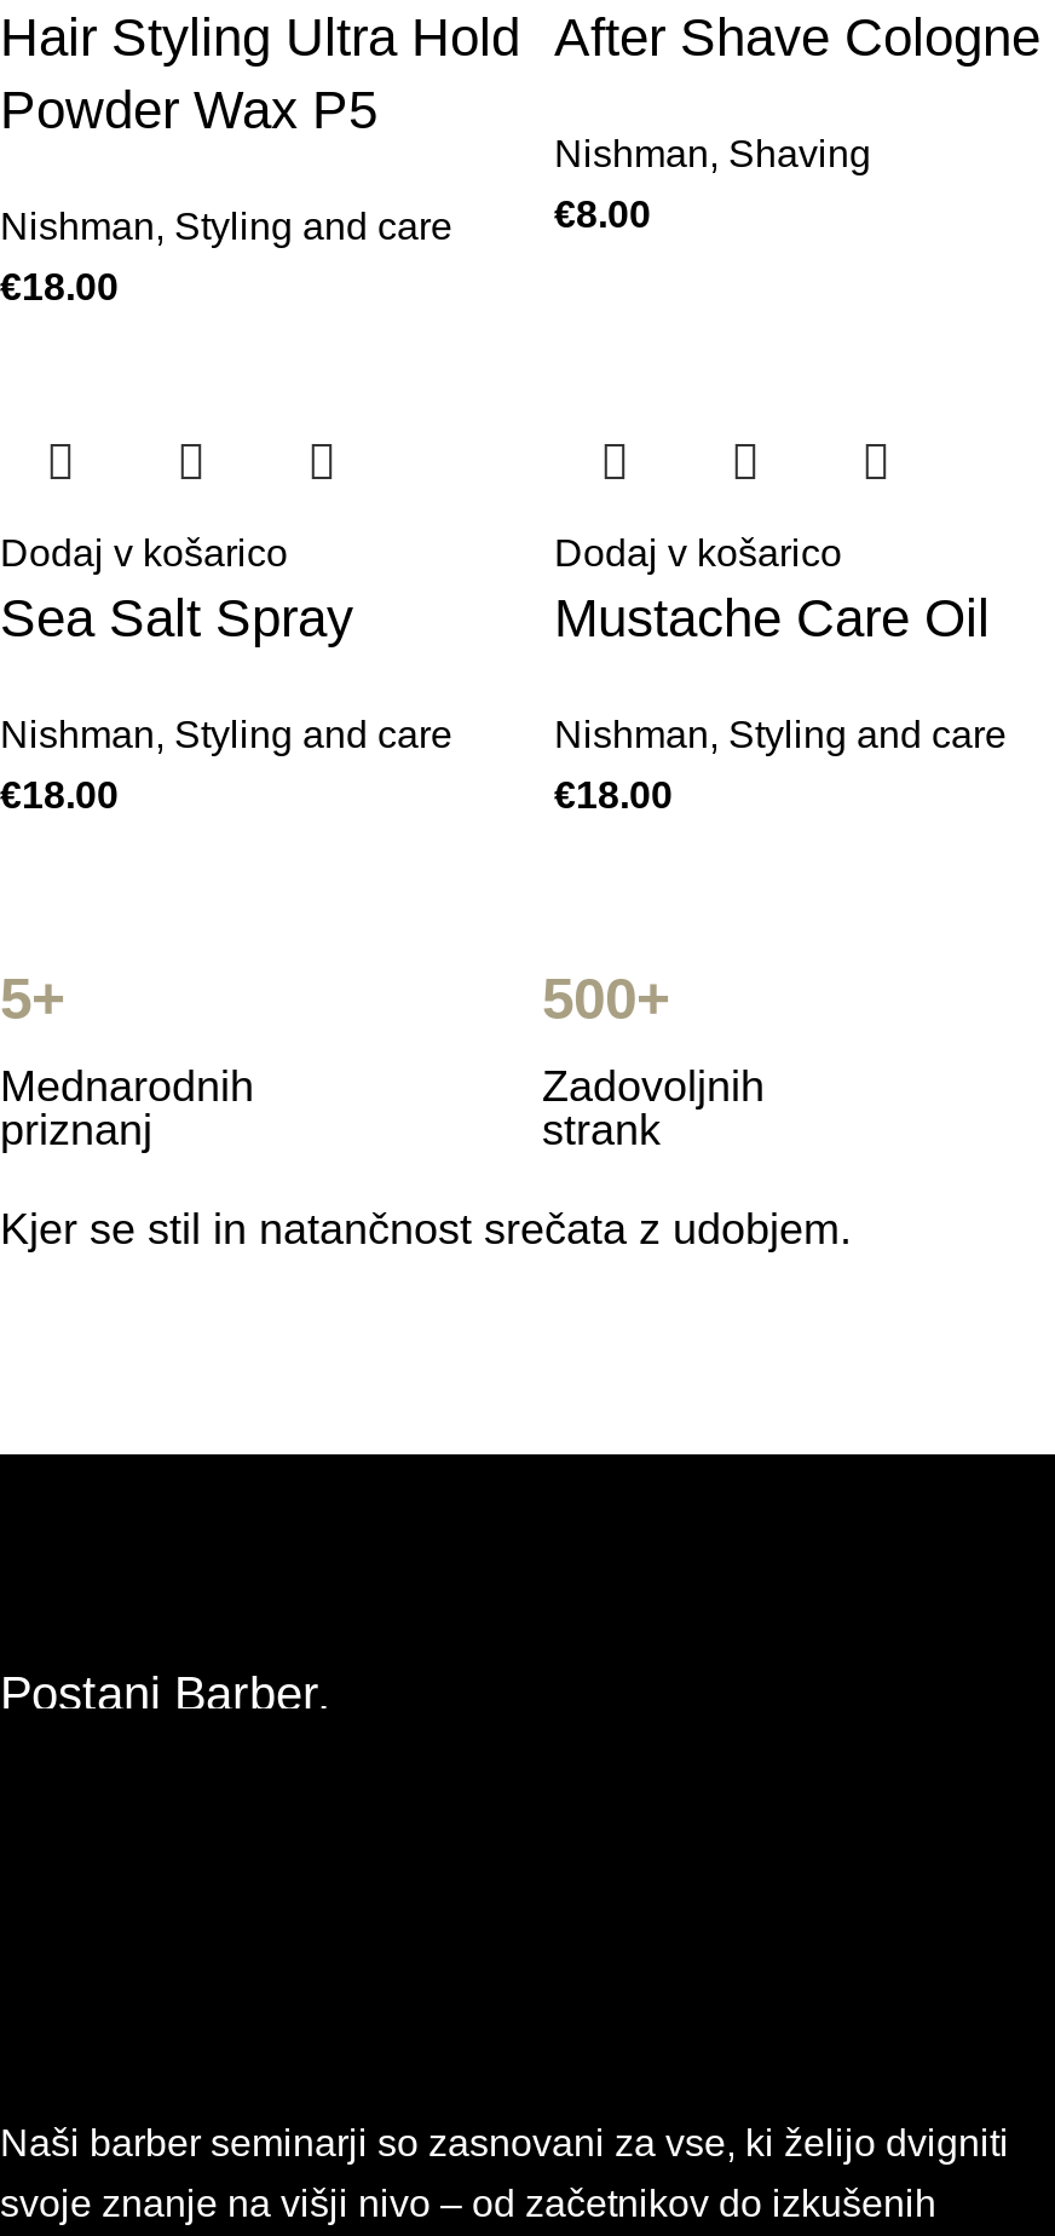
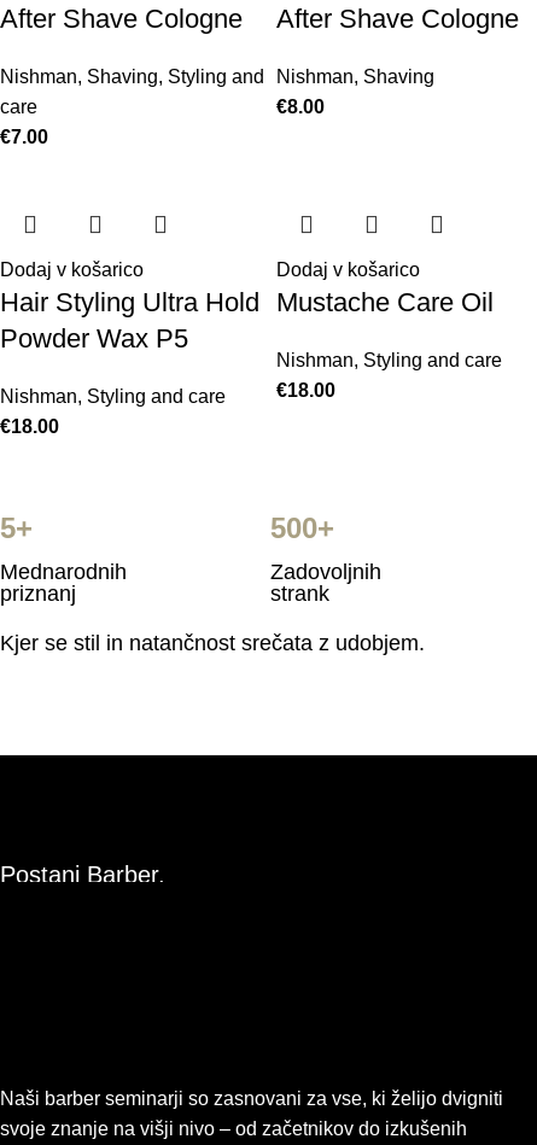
moved down: Hair Styling Ultra Hold | Powder Wax P5

- Nishman, Styling and care
- €18.00
+ After Shave Cologne
+ Nishman, Shaving, Styling and
+ care
+ €7.00

- Sea Salt Spray
